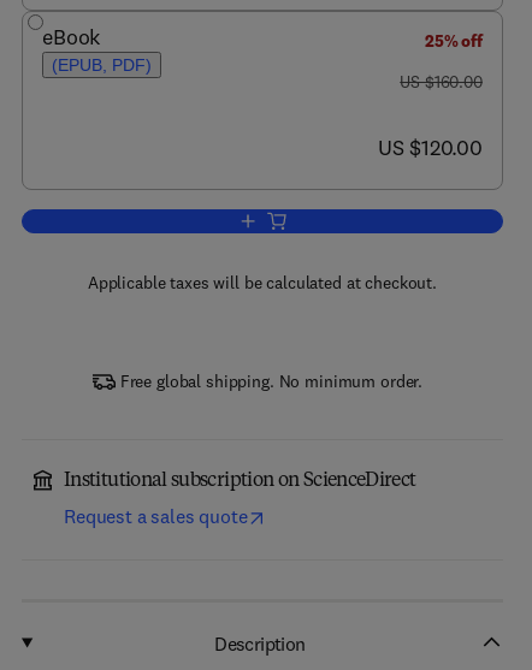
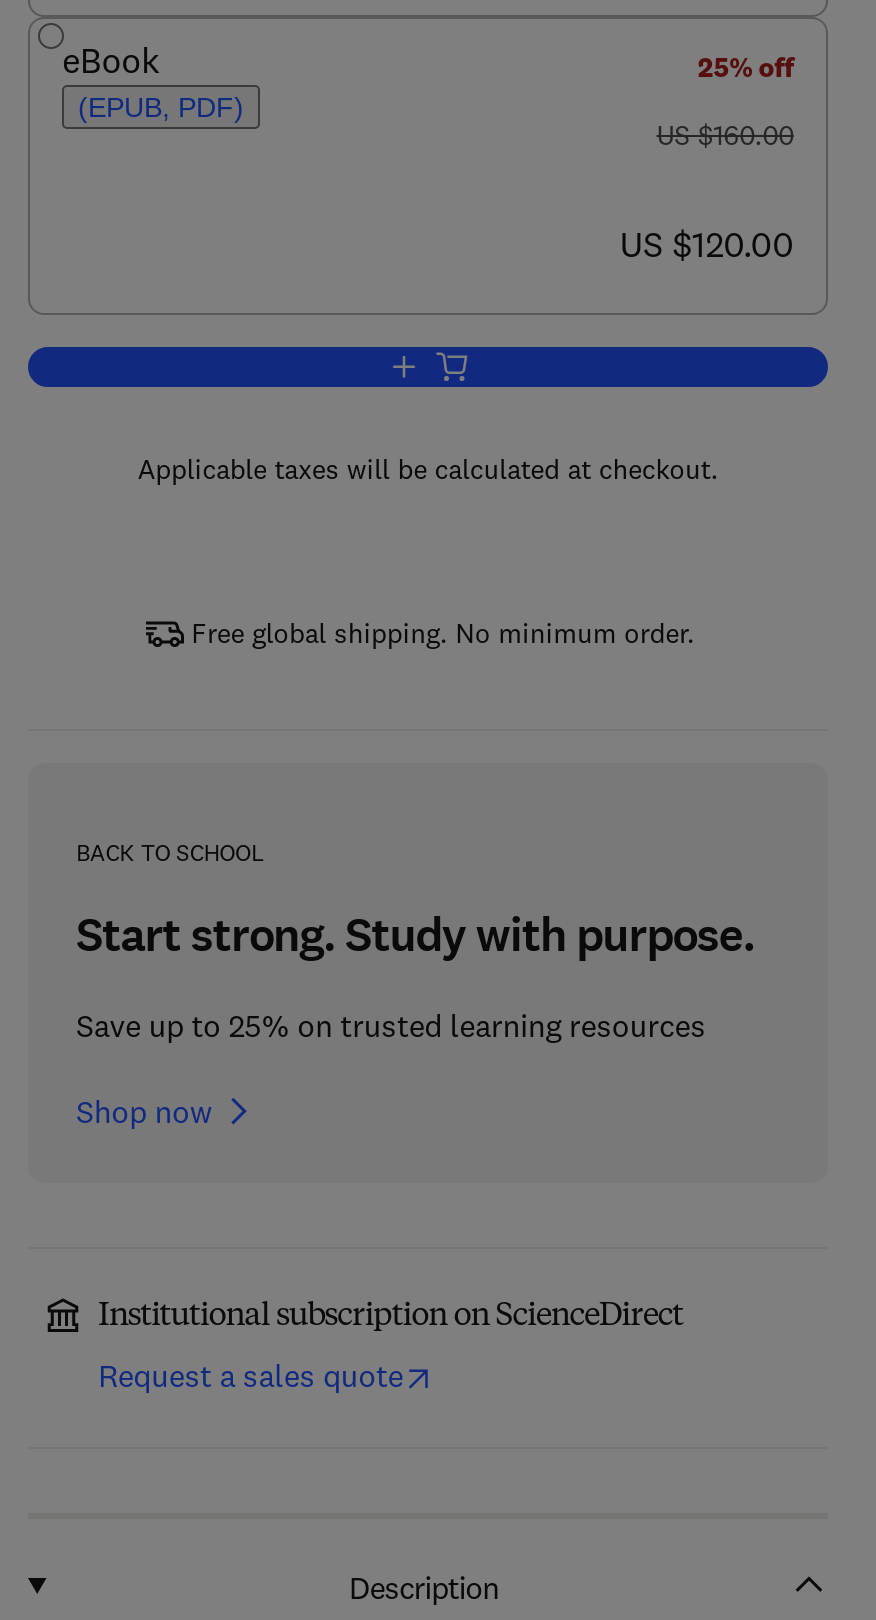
+ BACK TO SCHOOL
+ Start strong. Study with purpose.
+ Save up to 25% on trusted learning resources
+ Shop now
